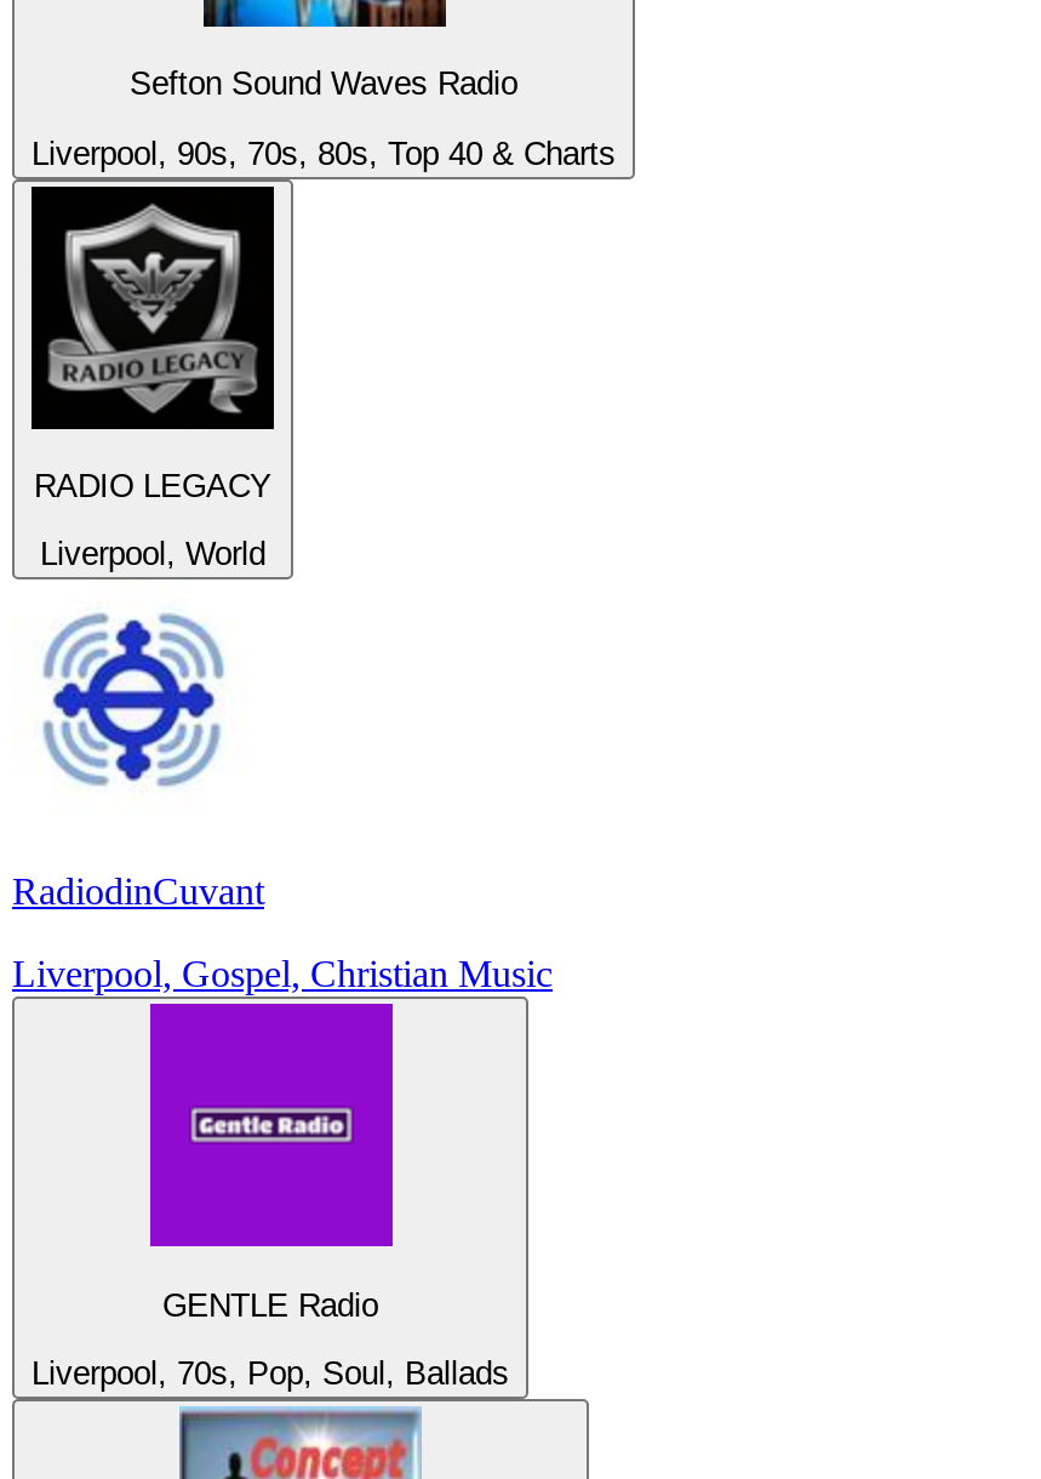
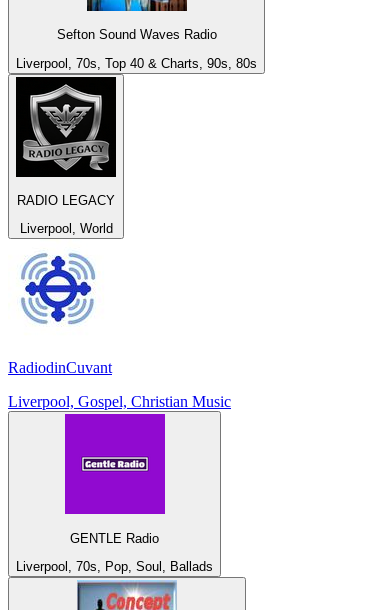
- Liverpool, 90s, 70s, 80s, Top 40 & Charts
+ Liverpool, 70s, Top 40 & Charts, 90s, 80s
